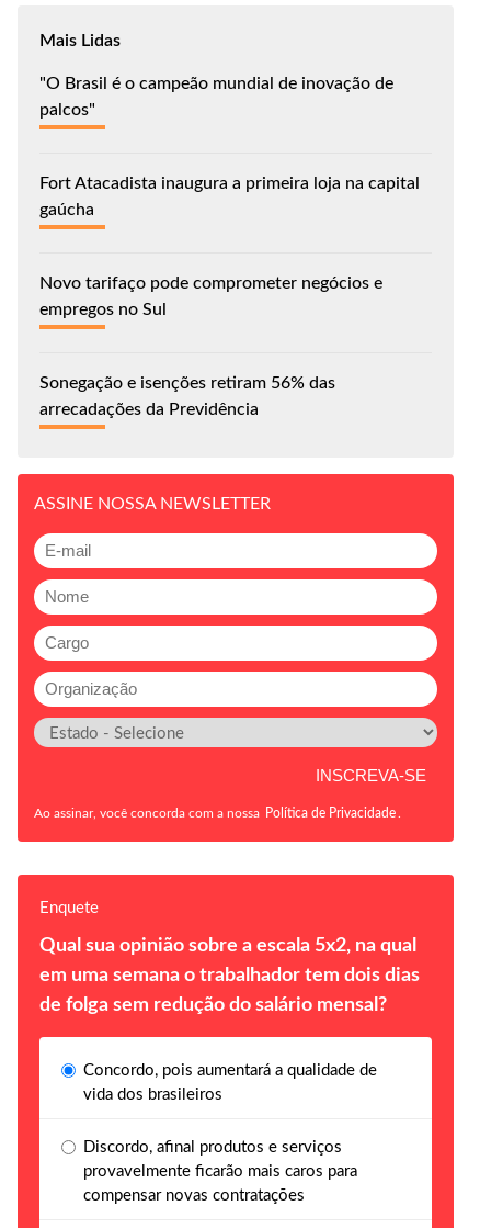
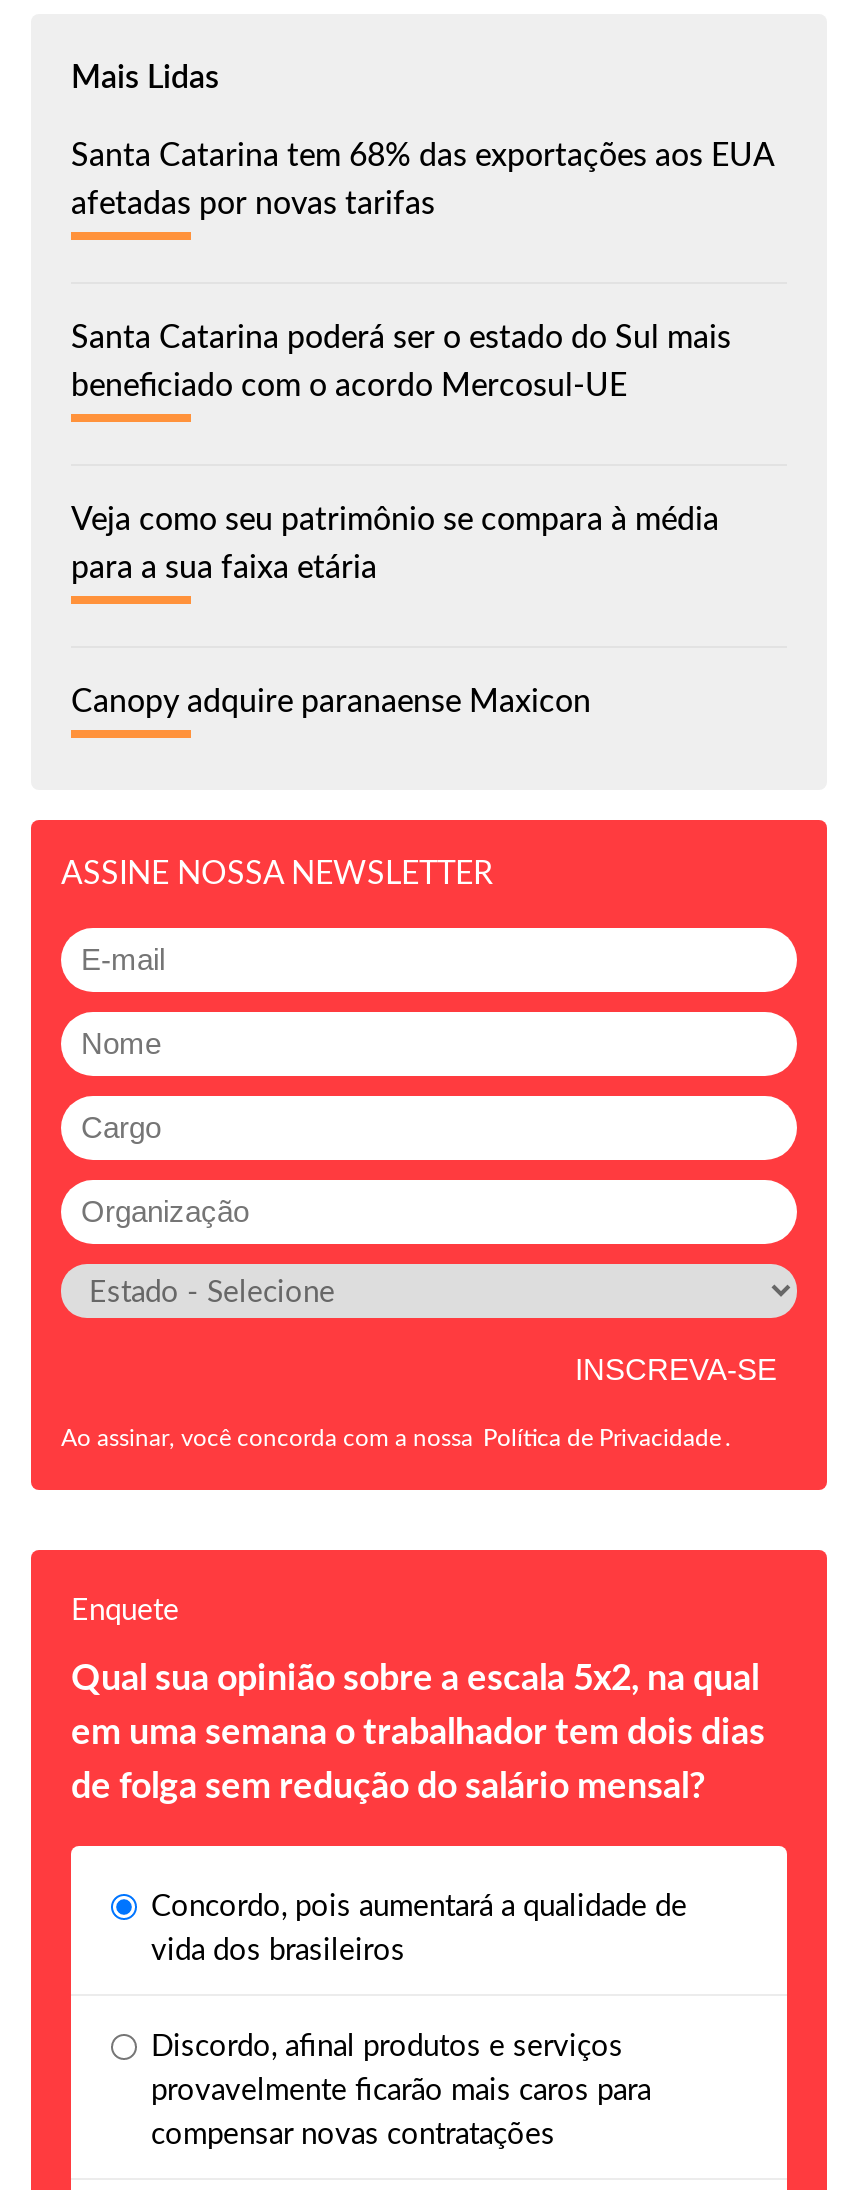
- "O Brasil é o campeão mundial de inovação de
- palcos"
+ Santa Catarina tem 68% das exportações aos EUA
+ afetadas por novas tarifas

- Fort Atacadista inaugura a primeira loja na capital
- gaúcha
+ Santa Catarina poderá ser o estado do Sul mais
+ beneficiado com o acordo Mercosul-UE

- Novo tarifaço pode comprometer negócios e
- empregos no Sul
+ Veja como seu patrimônio se compara à média
+ para a sua faixa etária

- Sonegação e isenções retiram 56% das
- arrecadações da Previdência
+ Canopy adquire paranaense Maxicon
